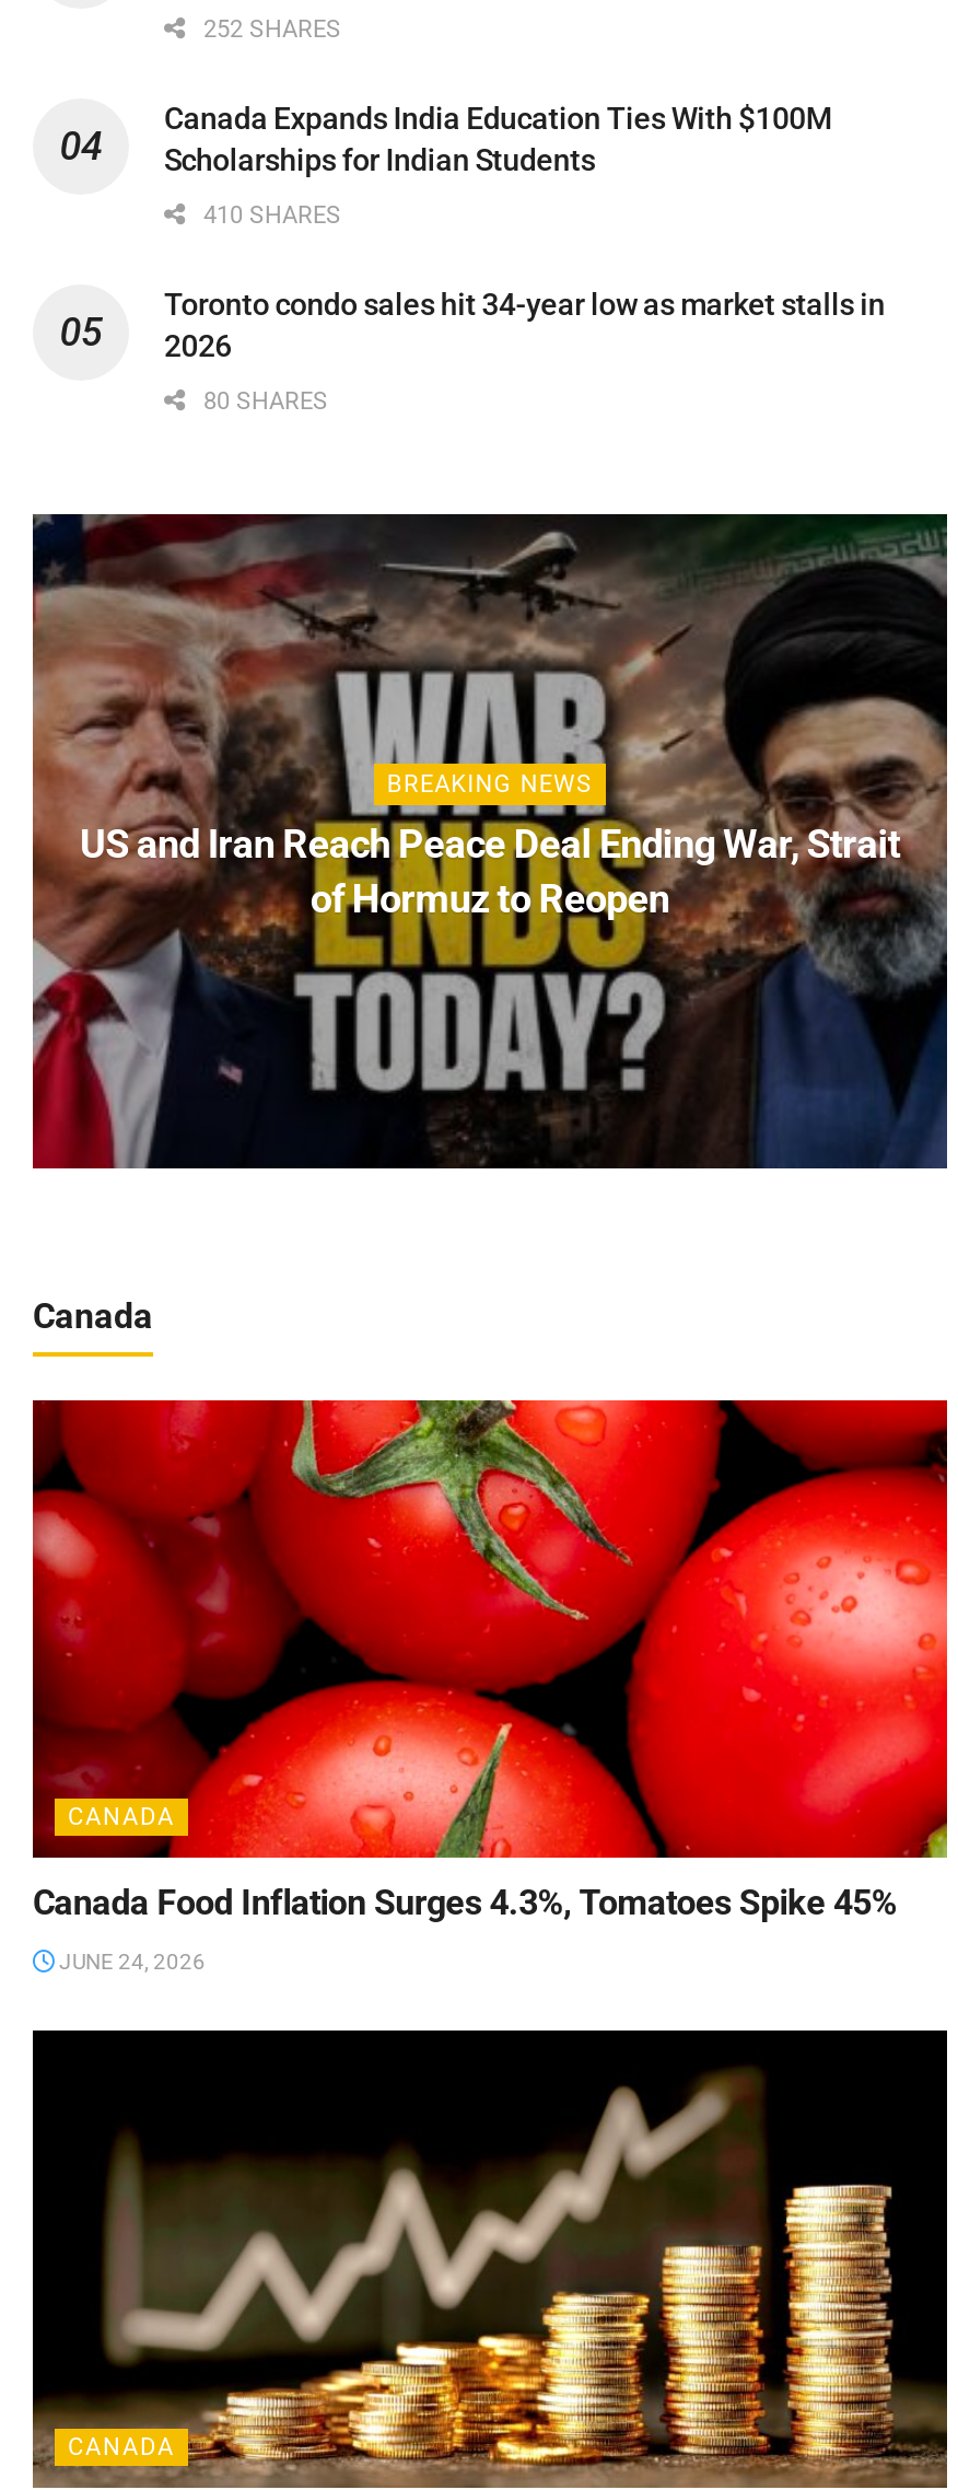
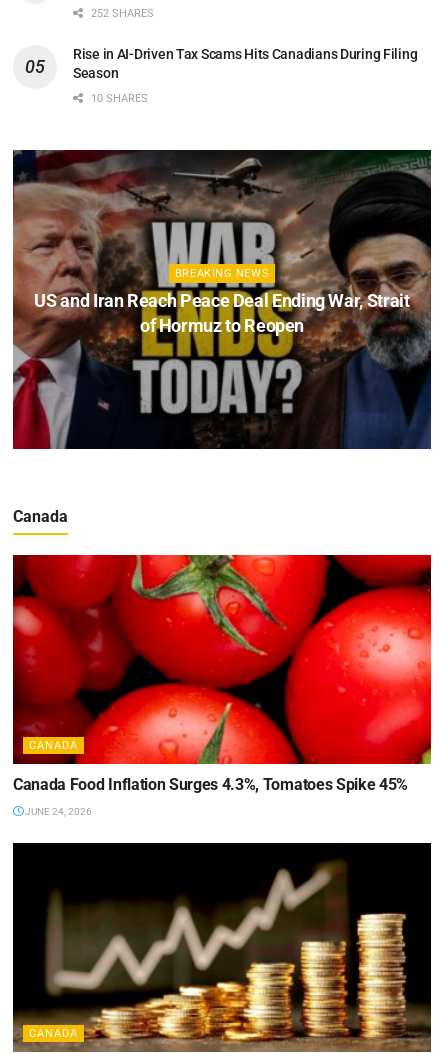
- Canada Expands India Education Ties With $100M
- Scholarships for Indian Students
- 410 SHARES
- Toronto condo sales hit 34-year low as market stalls in
- 2026
- 80 SHARES
+ Rise in AI-Driven Tax Scams Hits Canadians During Filing
+ Season
+ 10 SHARES
